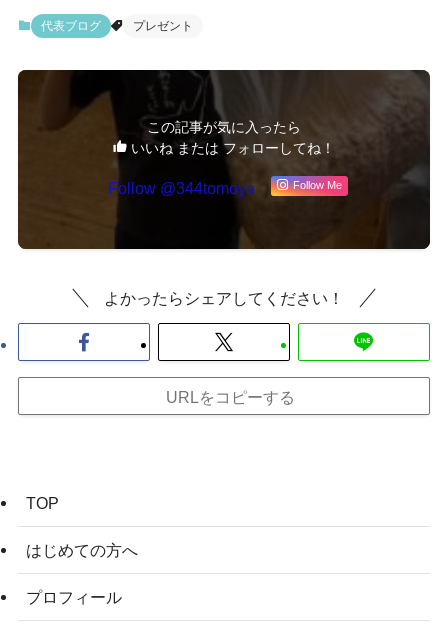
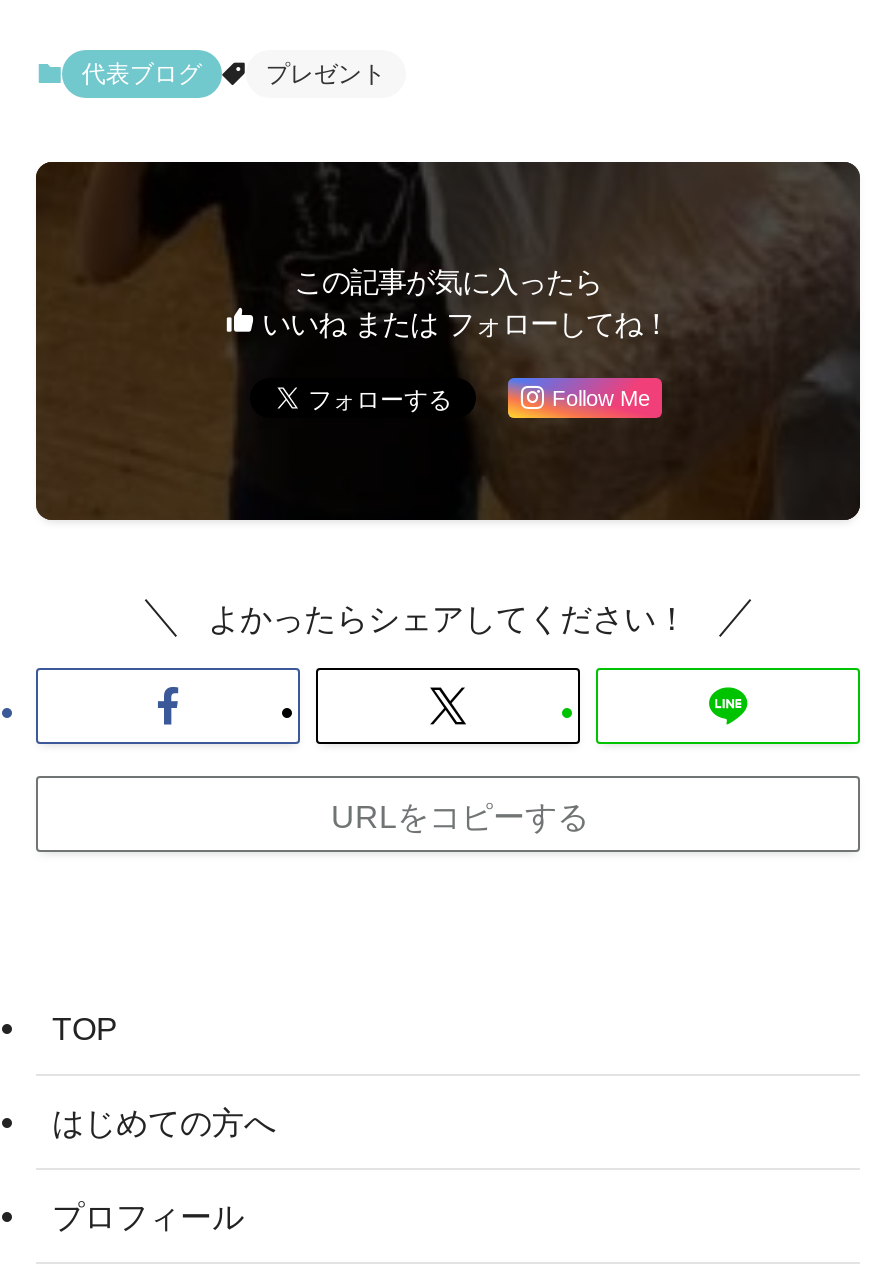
- Follow @344tomoya
